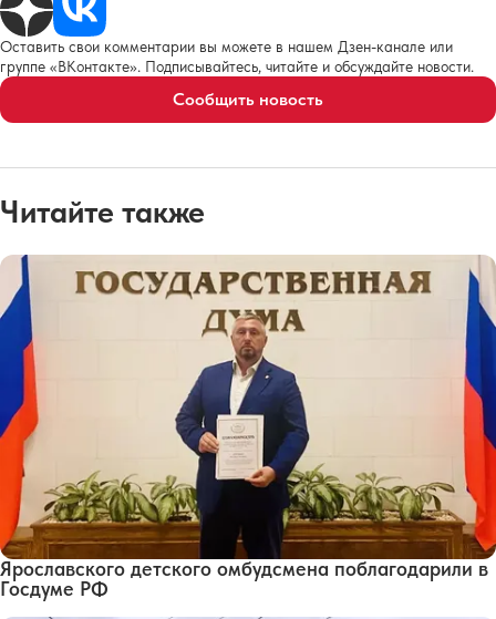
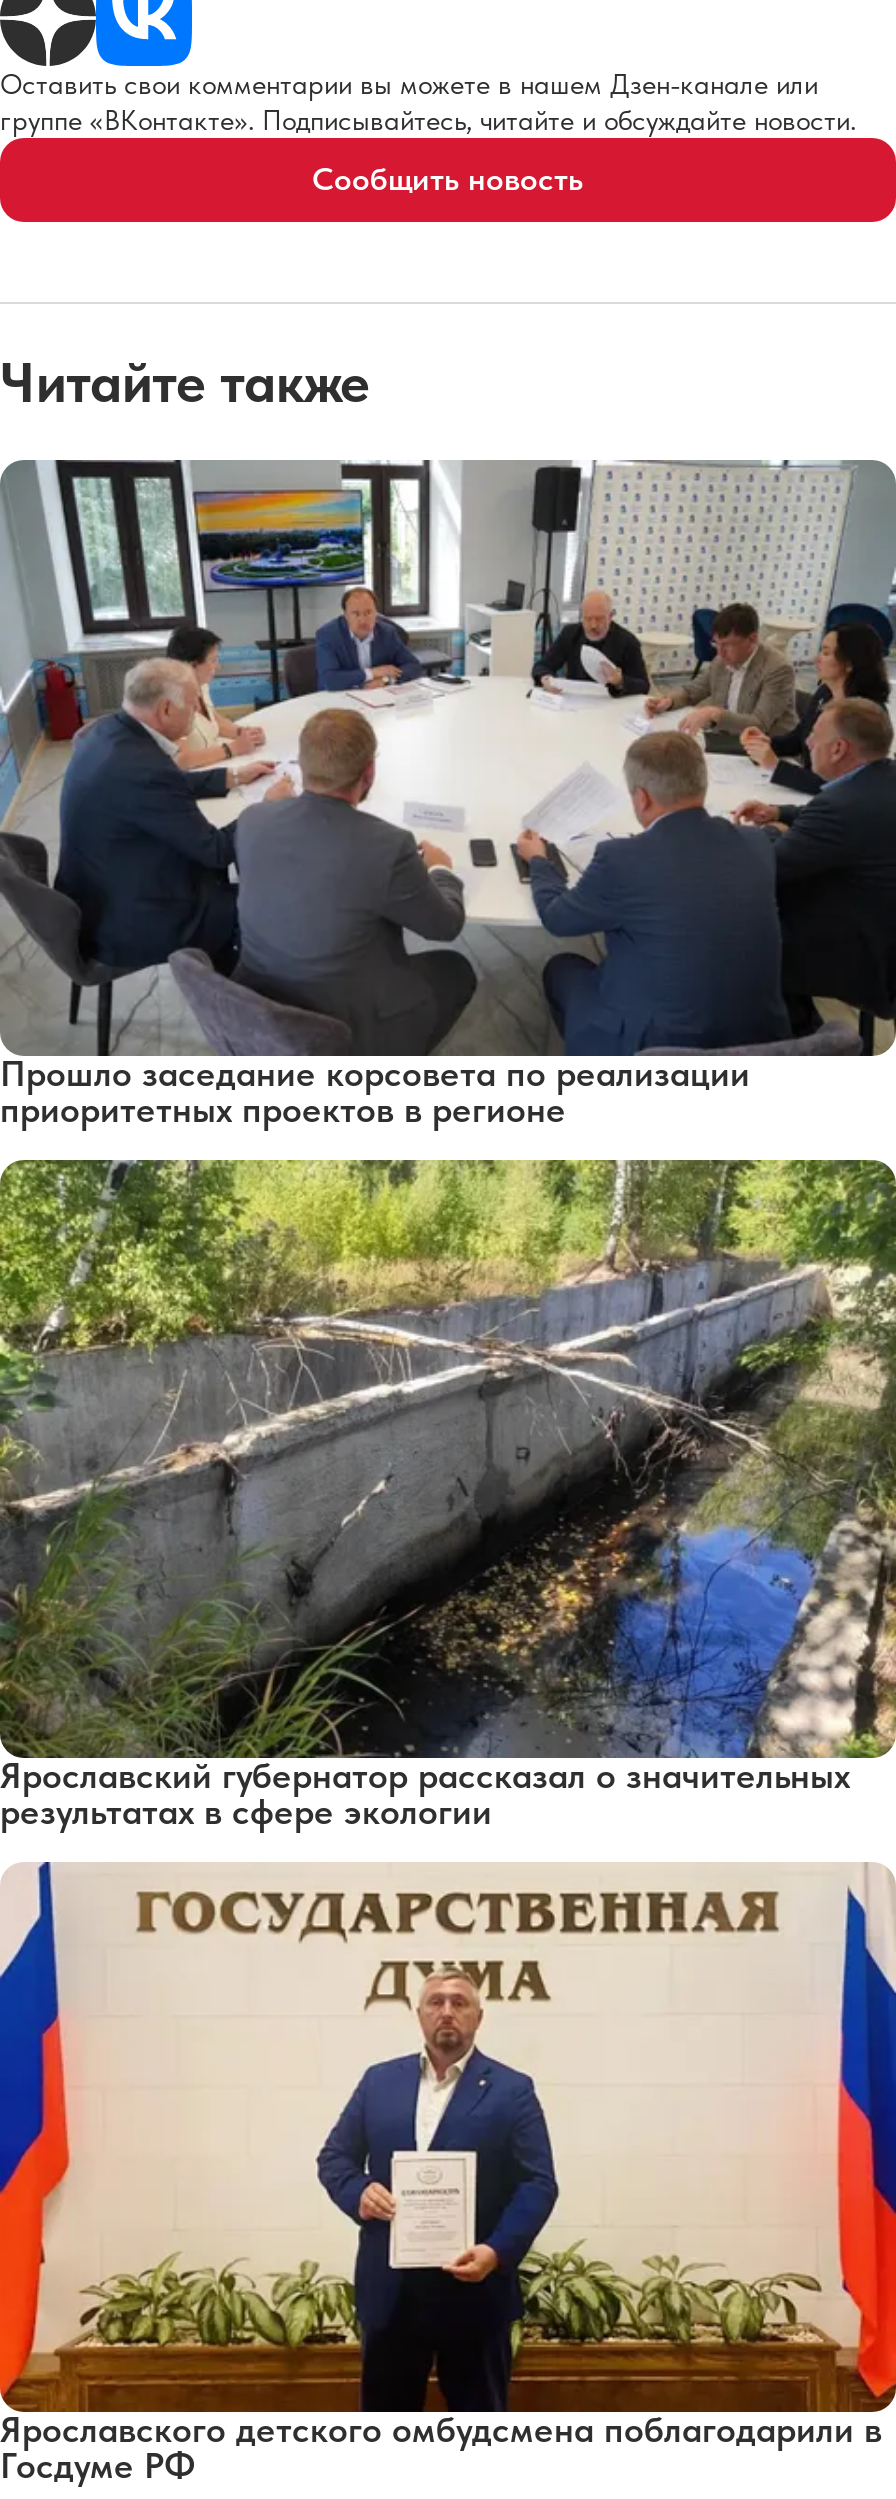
+ [image]
+ Прошло заседание корсовета по реализации
+ приоритетных проектов в регионе

+ [image]
+ Ярославский губернатор рассказал о значительных
+ результатах в сфере экологии
